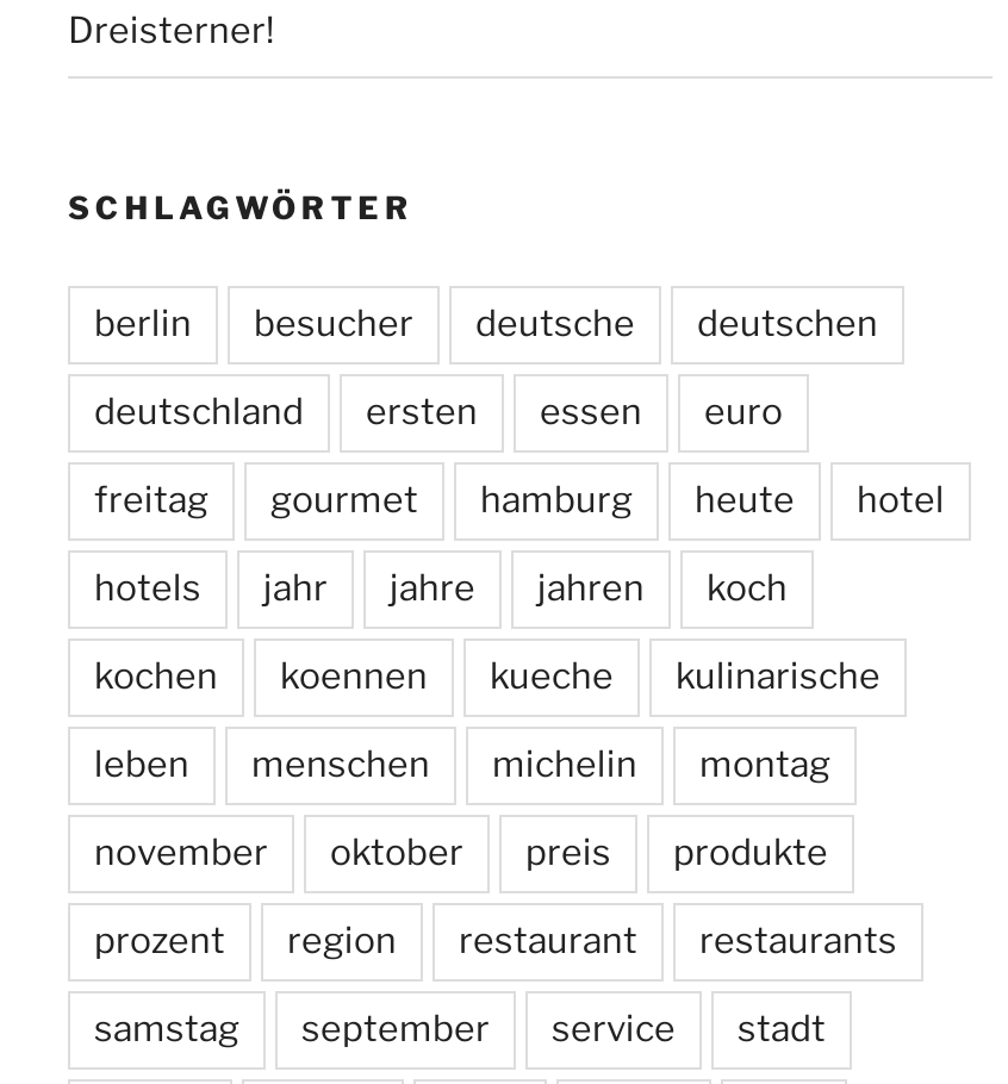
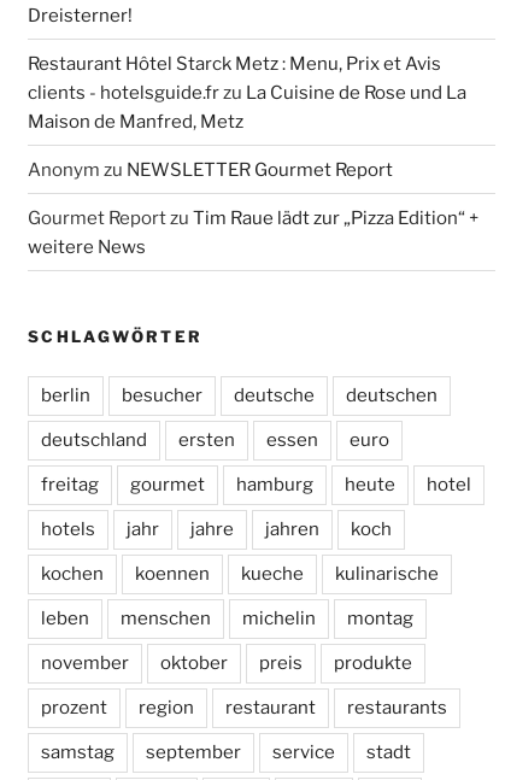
+ Restaurant Hôtel Starck Metz : Menu, Prix et Avis
+ clients - hotelsguide.fr zu La Cuisine de Rose und La
+ Maison de Manfred, Metz
+ Anonym zu NEWSLETTER Gourmet Report
+ Gourmet Report zu Tim Raue lädt zur „Pizza Edition“ +
+ weitere News
